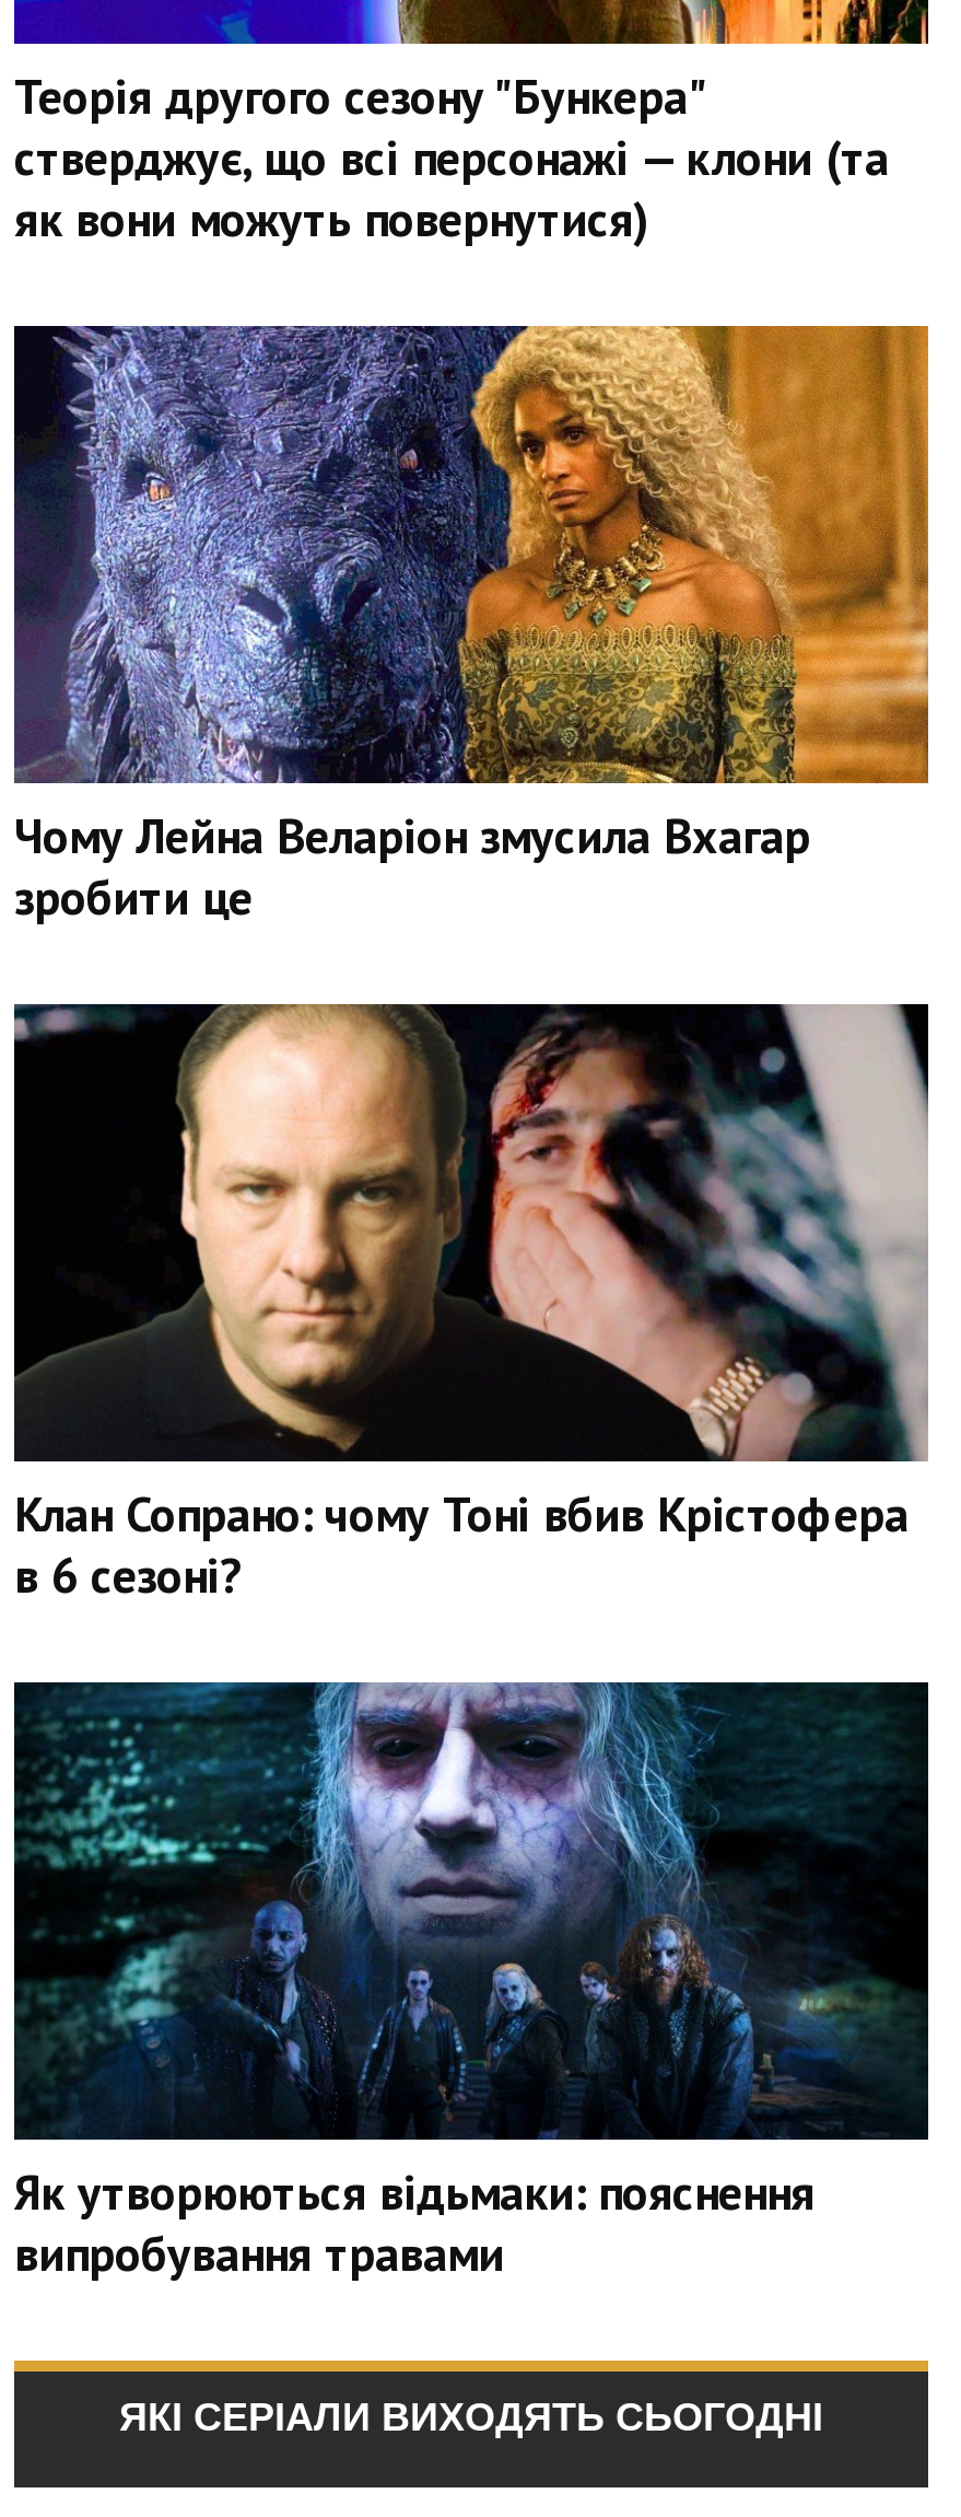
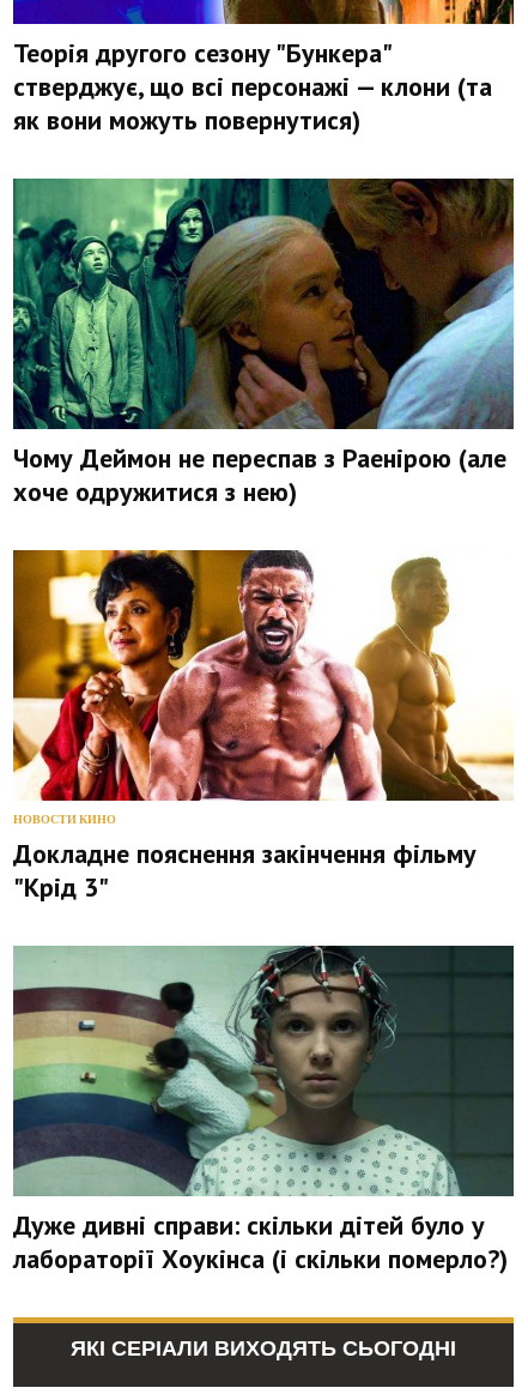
- [image]
- Чому Лейна Веларіон змусила Вхагар
- зробити це
+ [image]
+ Чому Деймон не переспав з Раенірою (але
+ хоче одружитися з нею)

- [image]
- Клан Сопрано: чому Тоні вбив Крістофера
- в 6 сезоні?
+ [image]
+ НОВОСТИ КИНО
+ Докладне пояснення закінчення фільму
+ "Крід 3"

- [image]
- Як утворюються відьмаки: пояснення
- випробування травами
+ [image]
+ Дуже дивні справи: скільки дітей було у
+ лабораторії Хоукінса (і скільки померло?)
